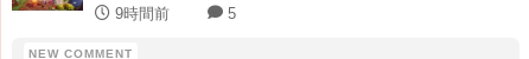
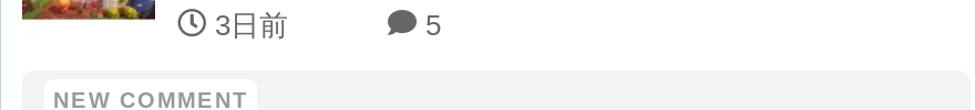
- 9時間前
+ 3日前
